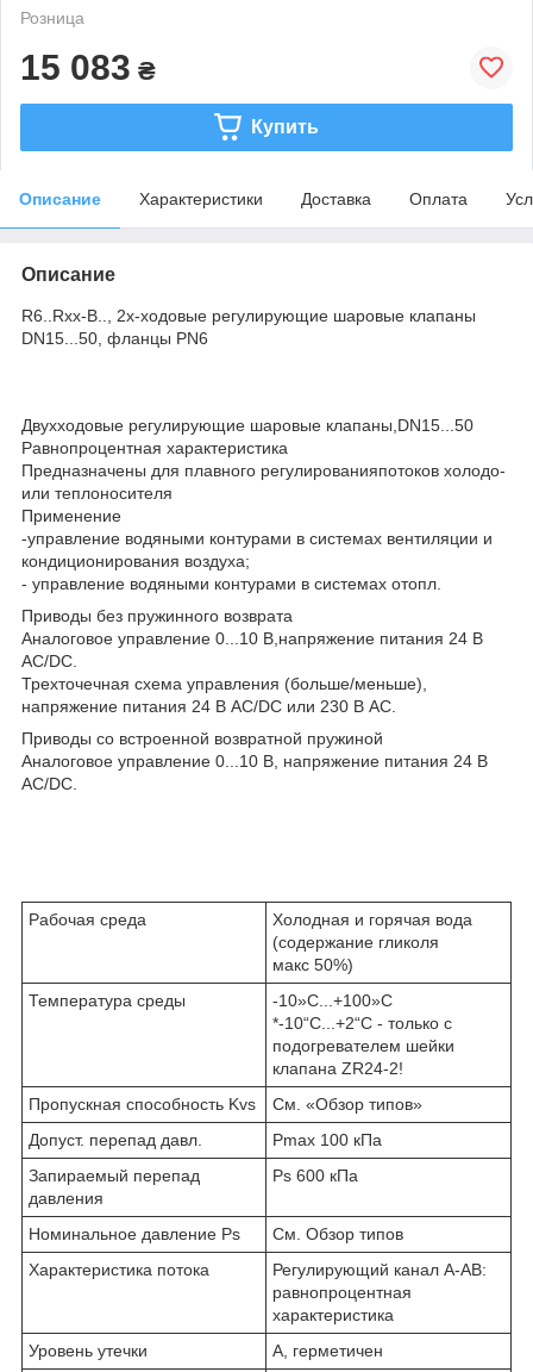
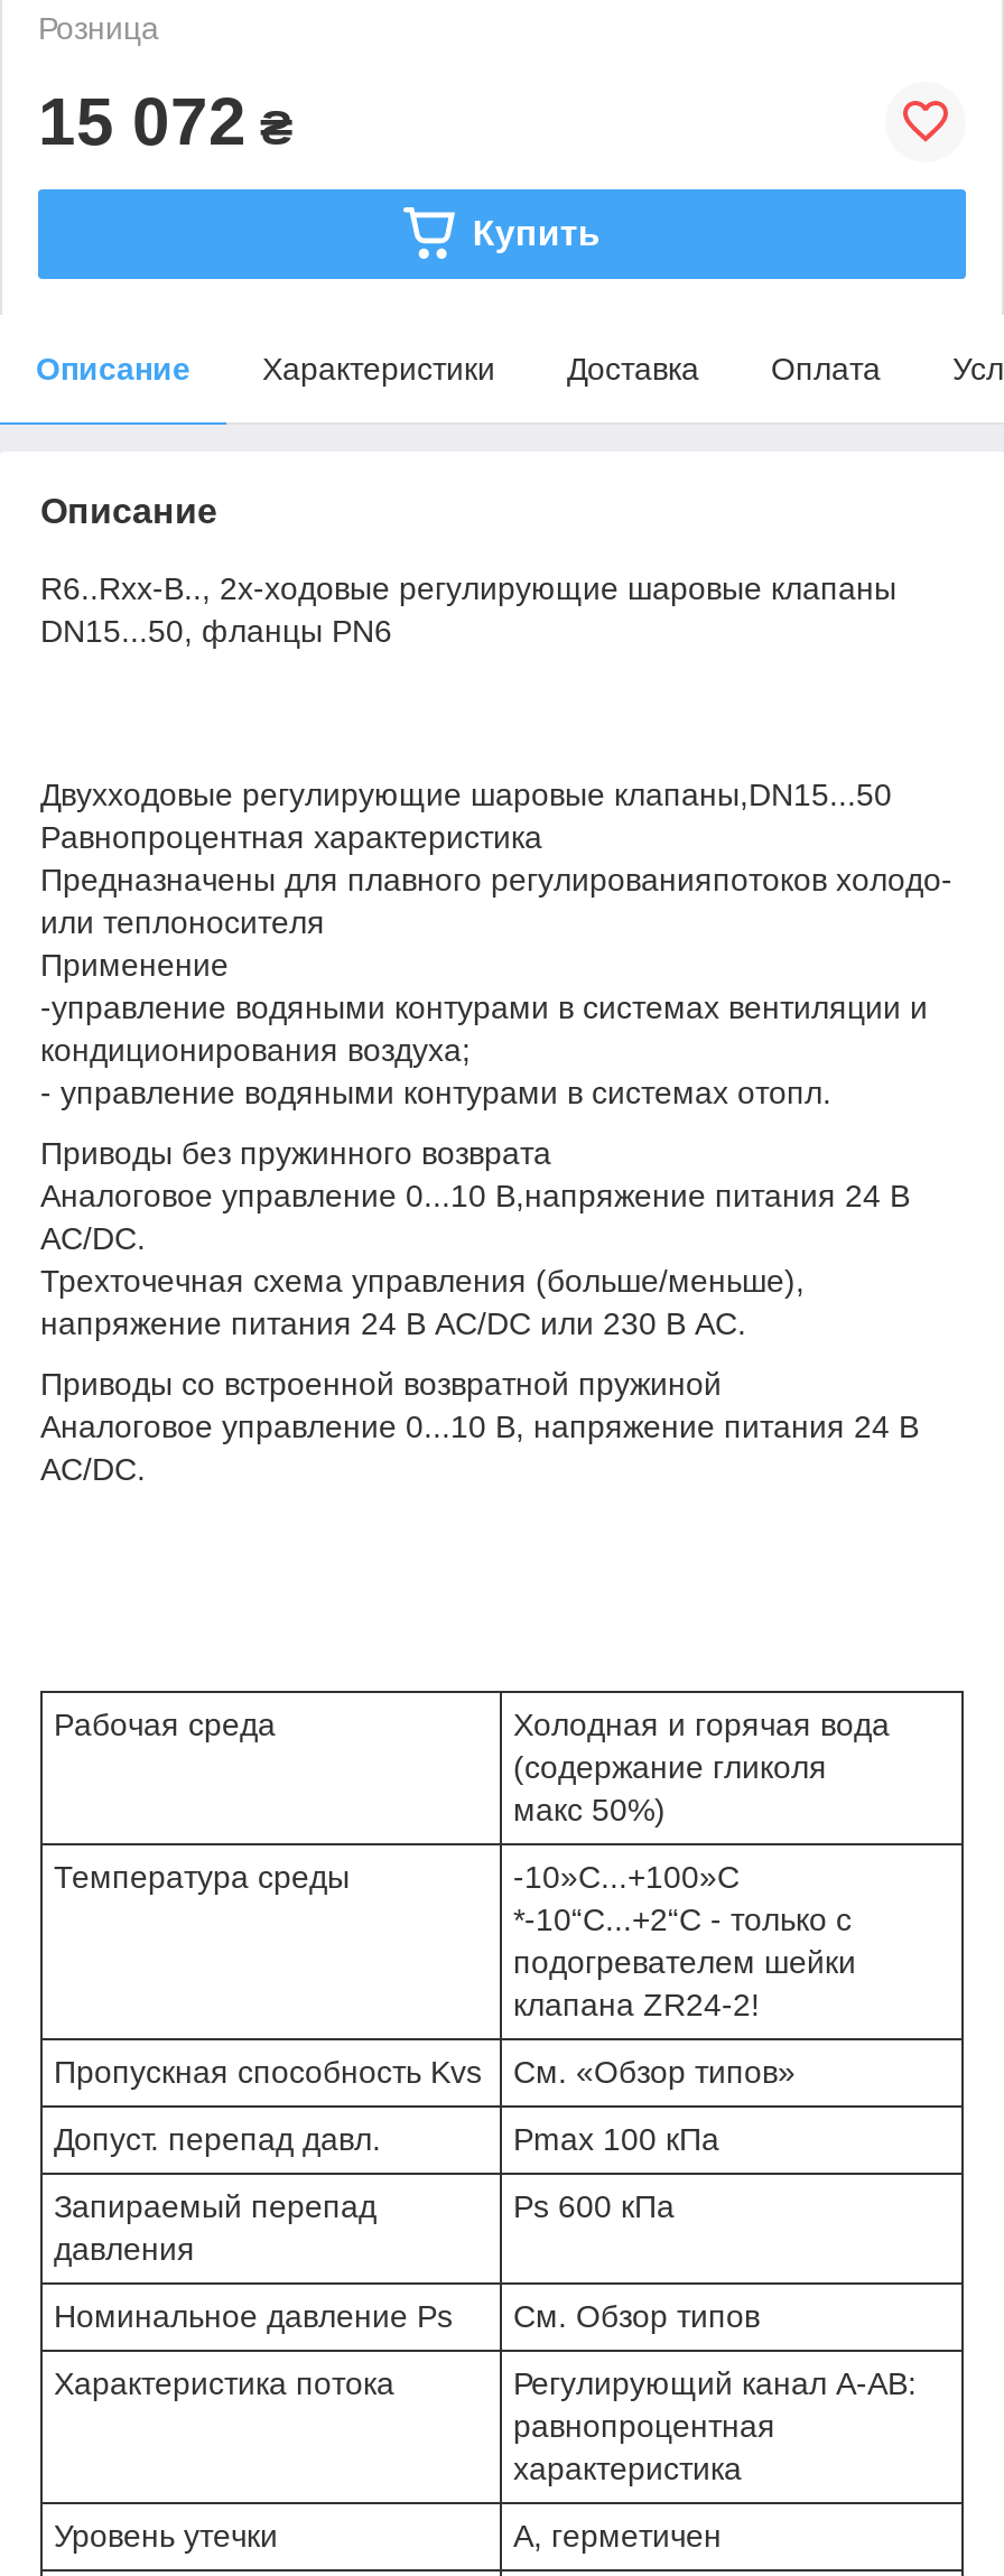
- 15 083 ₴
+ 15 072 ₴
